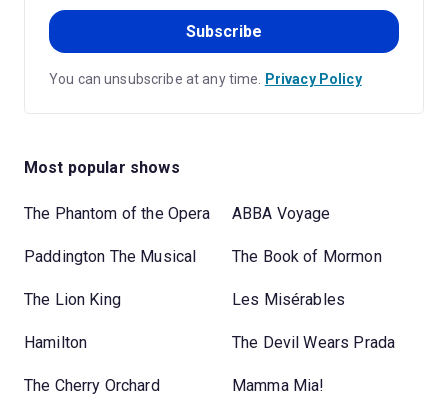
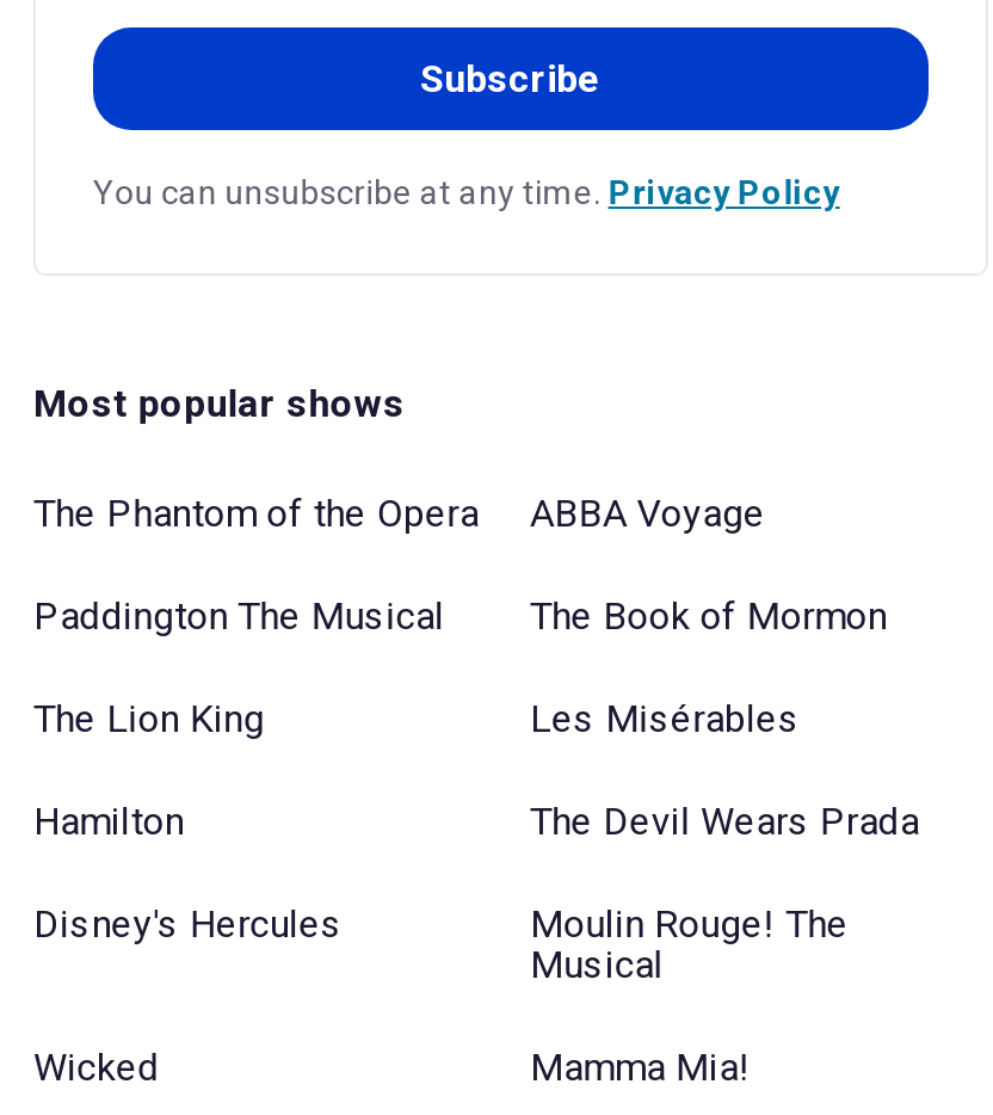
- The Cherry Orchard
+ Disney's Hercules
+ Moulin Rouge! The
+ Musical
+ Wicked
